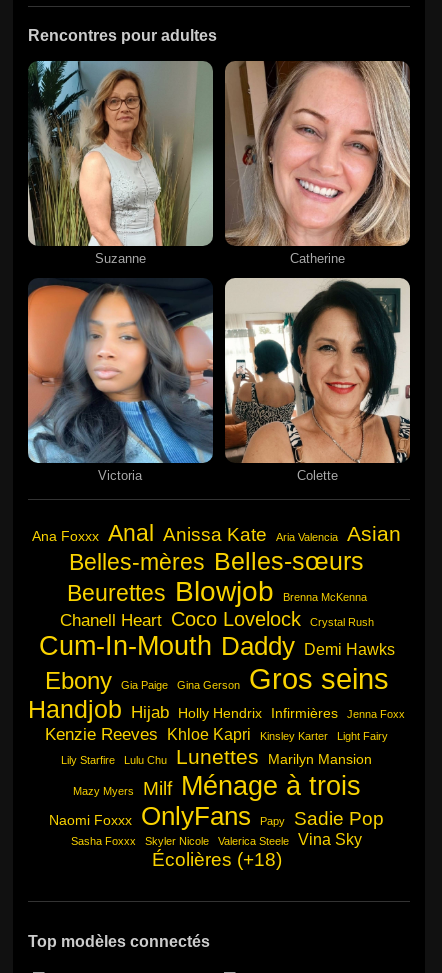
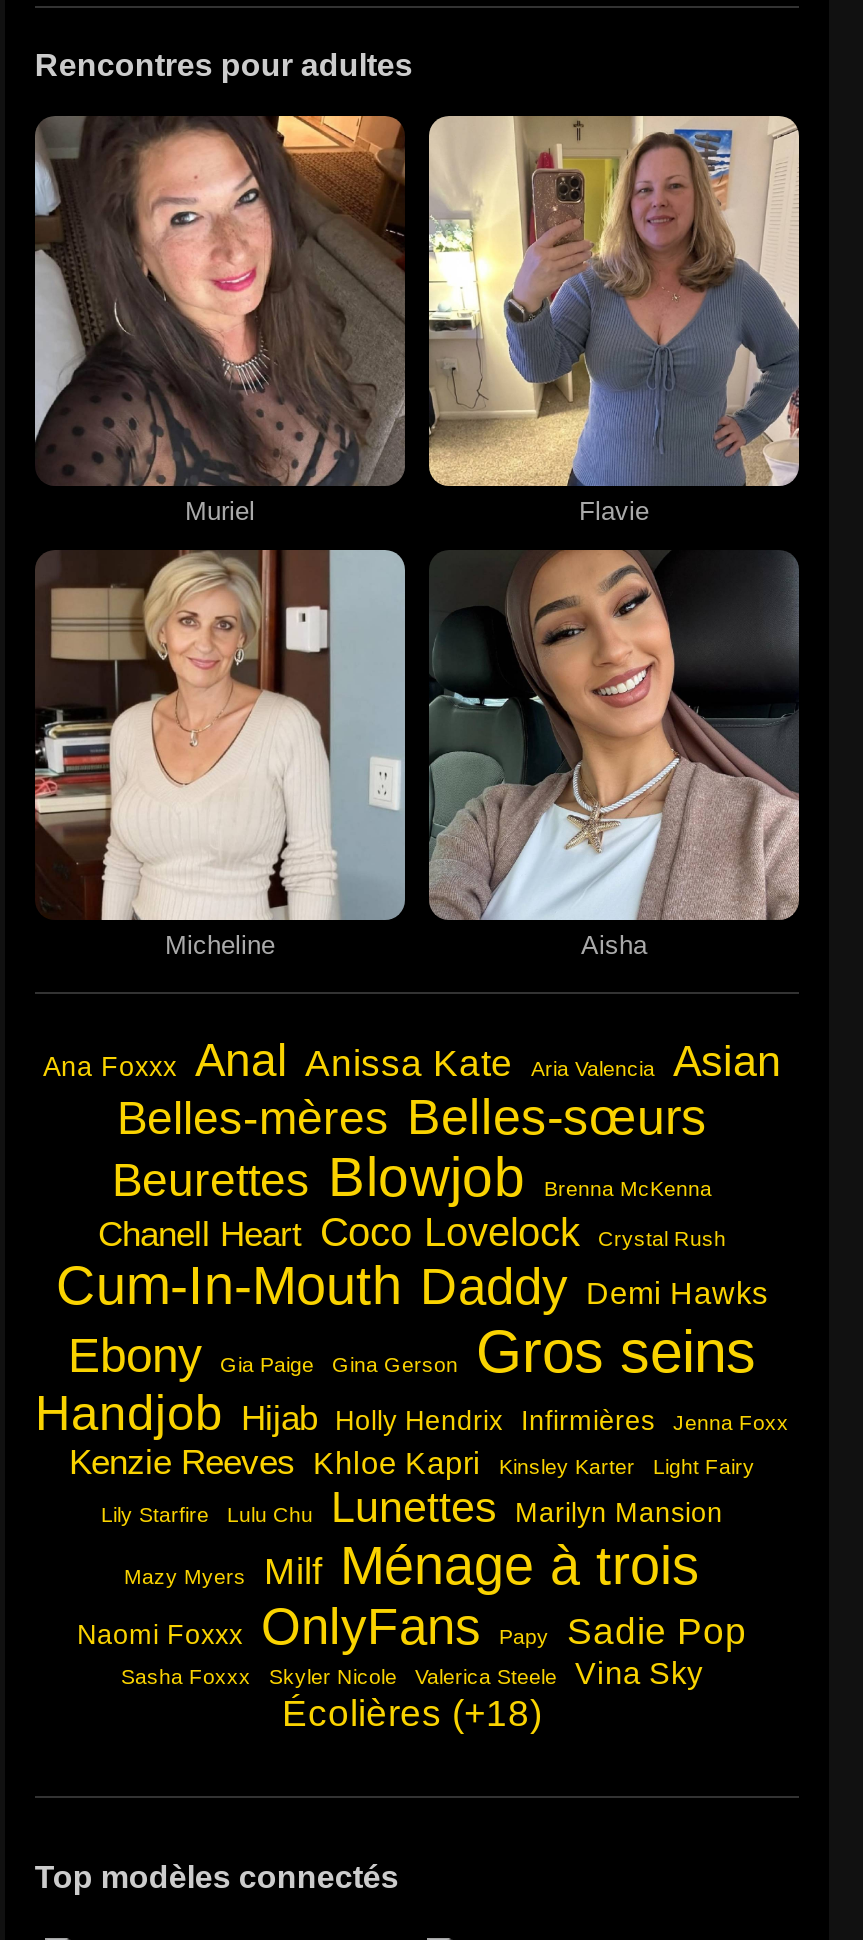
- [image]
- Suzanne
- Catherine
+ [image]
+ Muriel
+ Flavie

- [image]
+ [image]

- [image]
- Victoria
- Colette
+ [image]
+ Micheline
+ Aisha

- [image]
+ [image]
